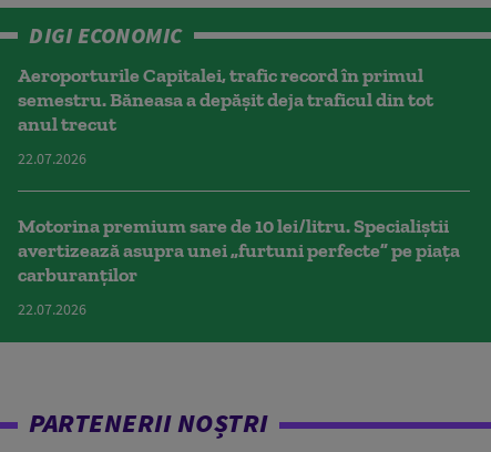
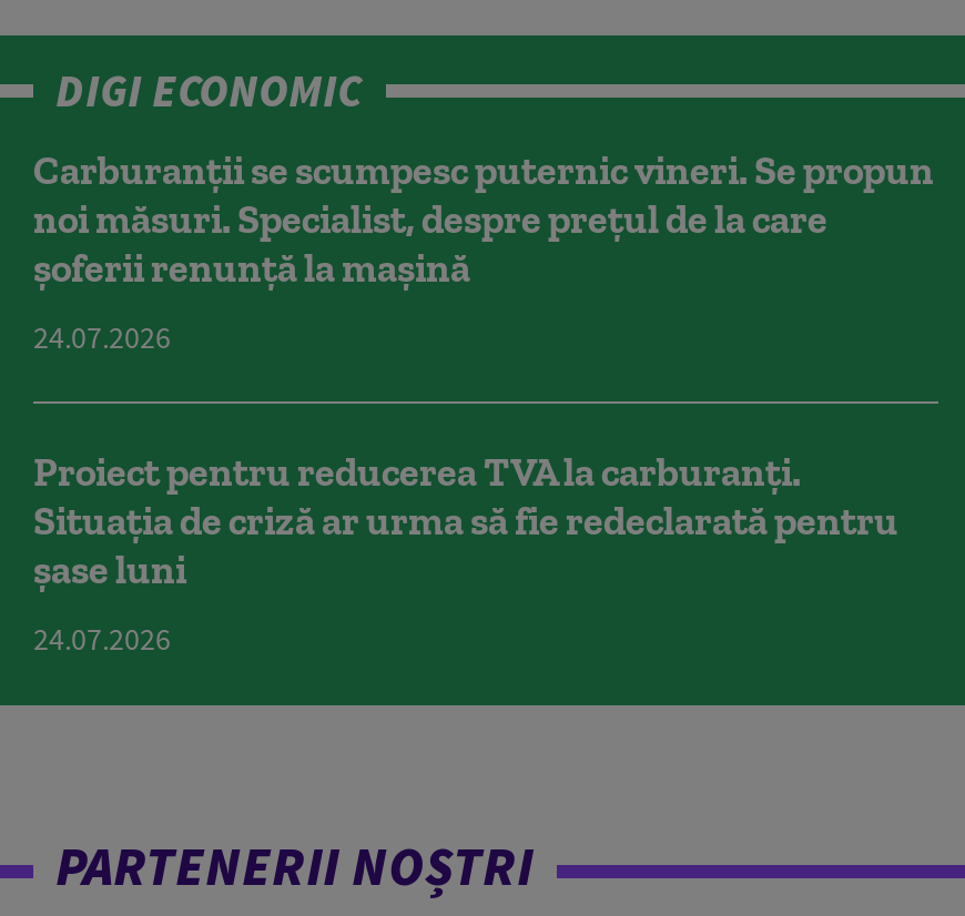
- Aeroporturile Capitalei, trafic record în primul
- semestru. Băneasa a depășit deja traficul din tot
- anul trecut
+ Carburanții se scumpesc puternic vineri. Se propun
+ noi măsuri. Specialist, despre prețul de la care
+ șoferii renunță la mașină

- 22.07.2026
+ 24.07.2026

- Motorina premium sare de 10 lei/litru. Specialiștii
- avertizează asupra unei „furtuni perfecte” pe piața
- carburanților
+ Proiect pentru reducerea TVA la carburanți.
+ Situația de criză ar urma să fie redeclarată pentru
+ șase luni

- 22.07.2026
+ 24.07.2026
